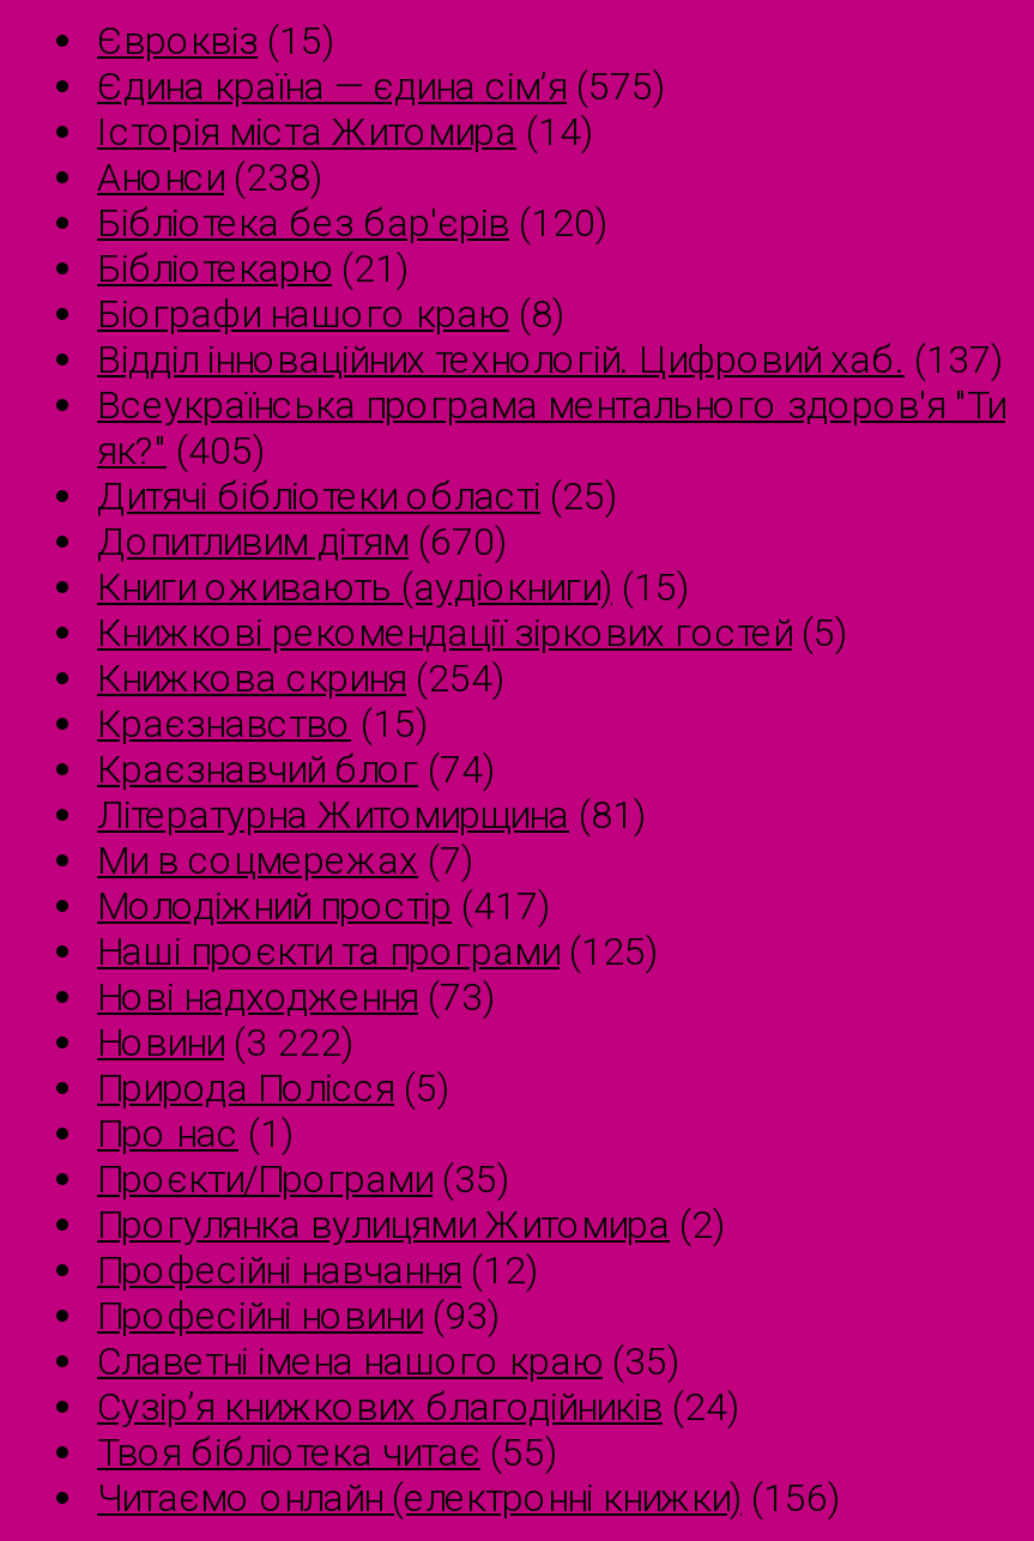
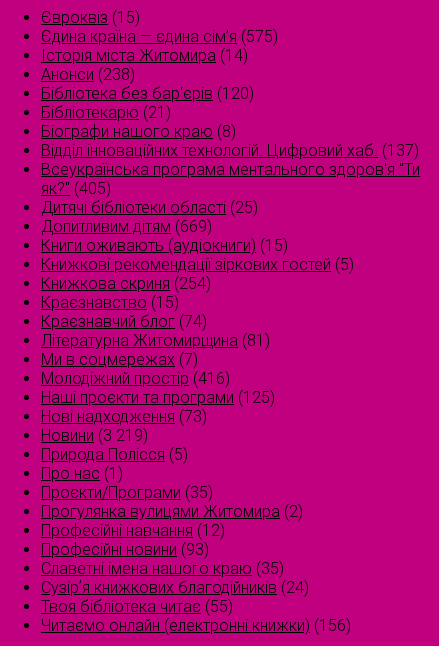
- Допитливим дітям (670)
+ Допитливим дітям (669)

- Молодіжний простір (417)
+ Молодіжний простір (416)

- Новини (3 222)
+ Новини (3 219)
